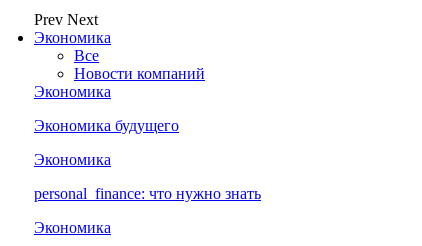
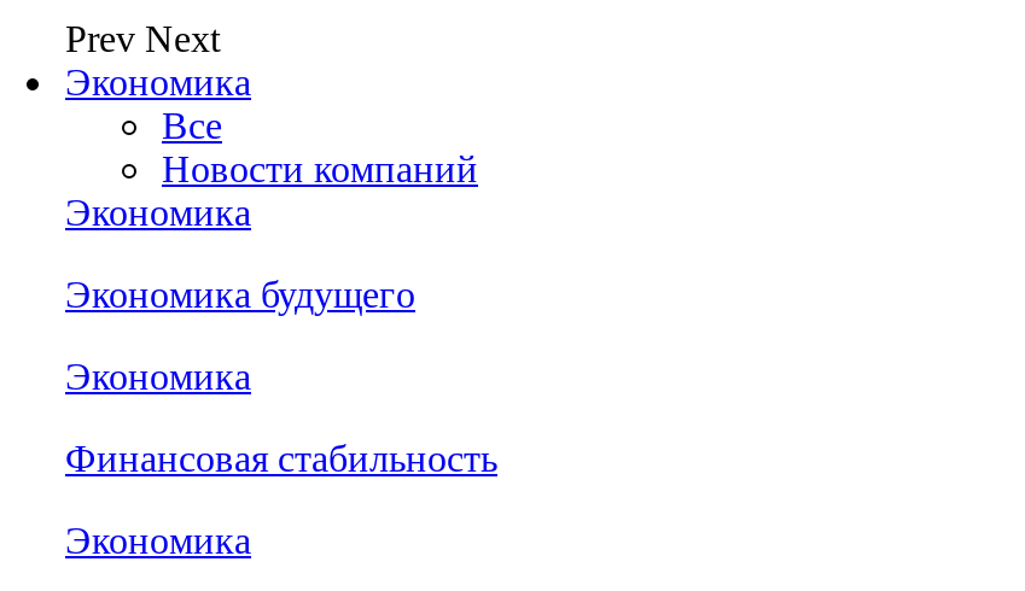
- personal_finance: что нужно знать
+ Финансовая стабильность
